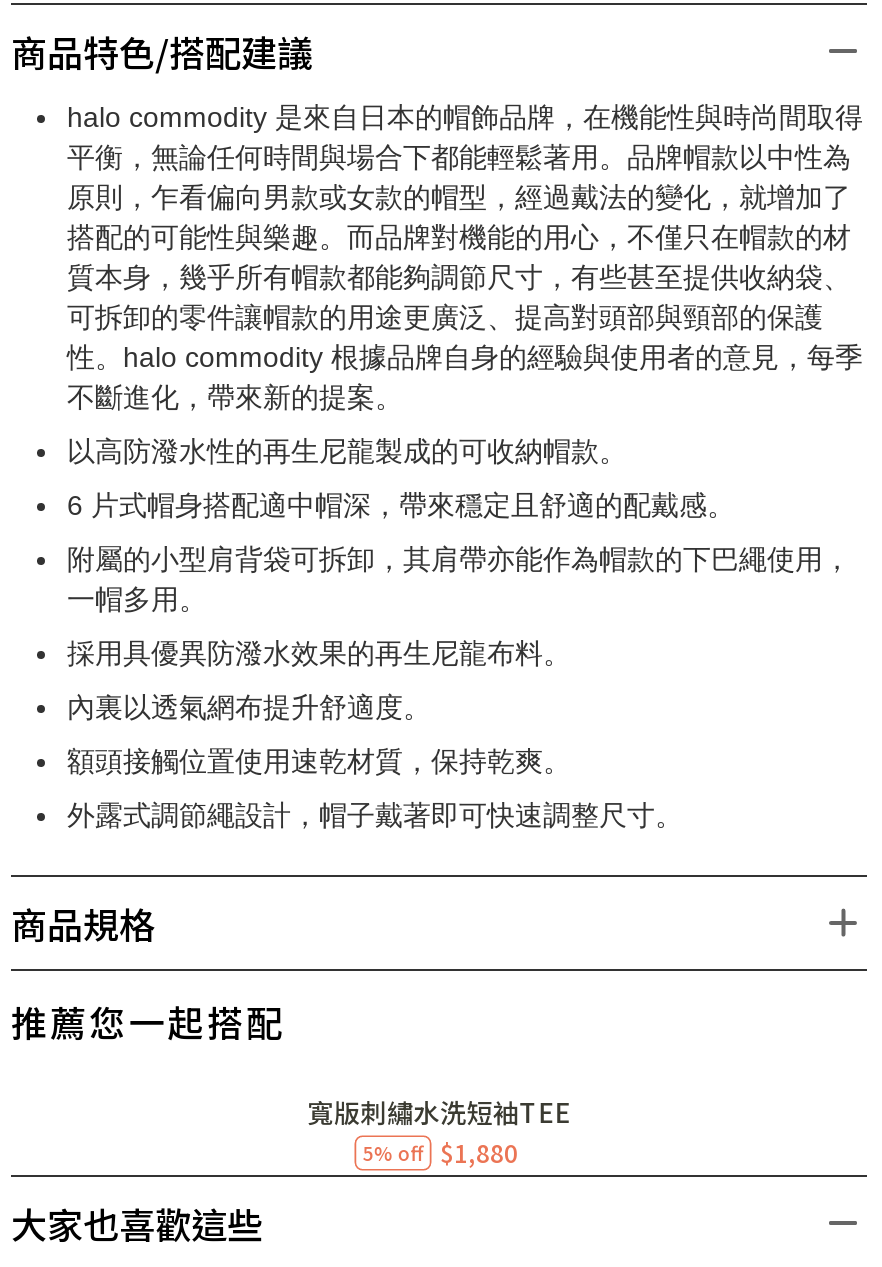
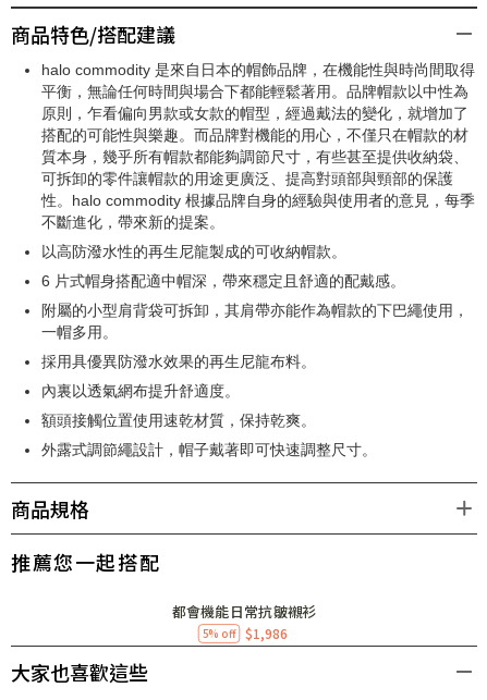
- 寬版刺繡水洗短袖TEE
+ 都會機能日常抗皺襯衫

- 5% off $1,880
+ 5% off $1,986
